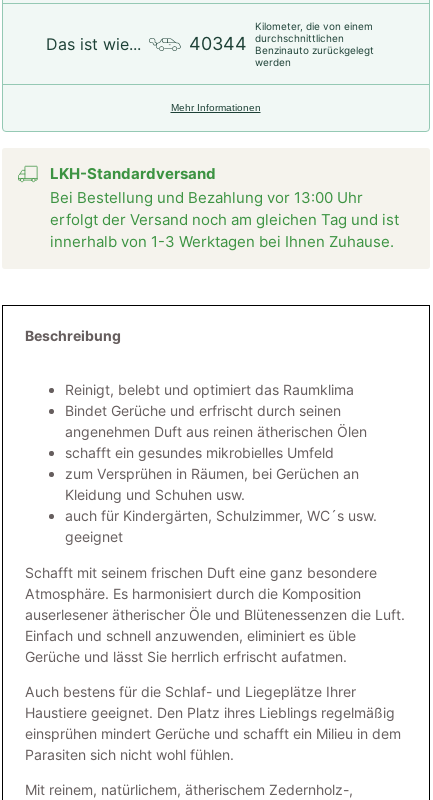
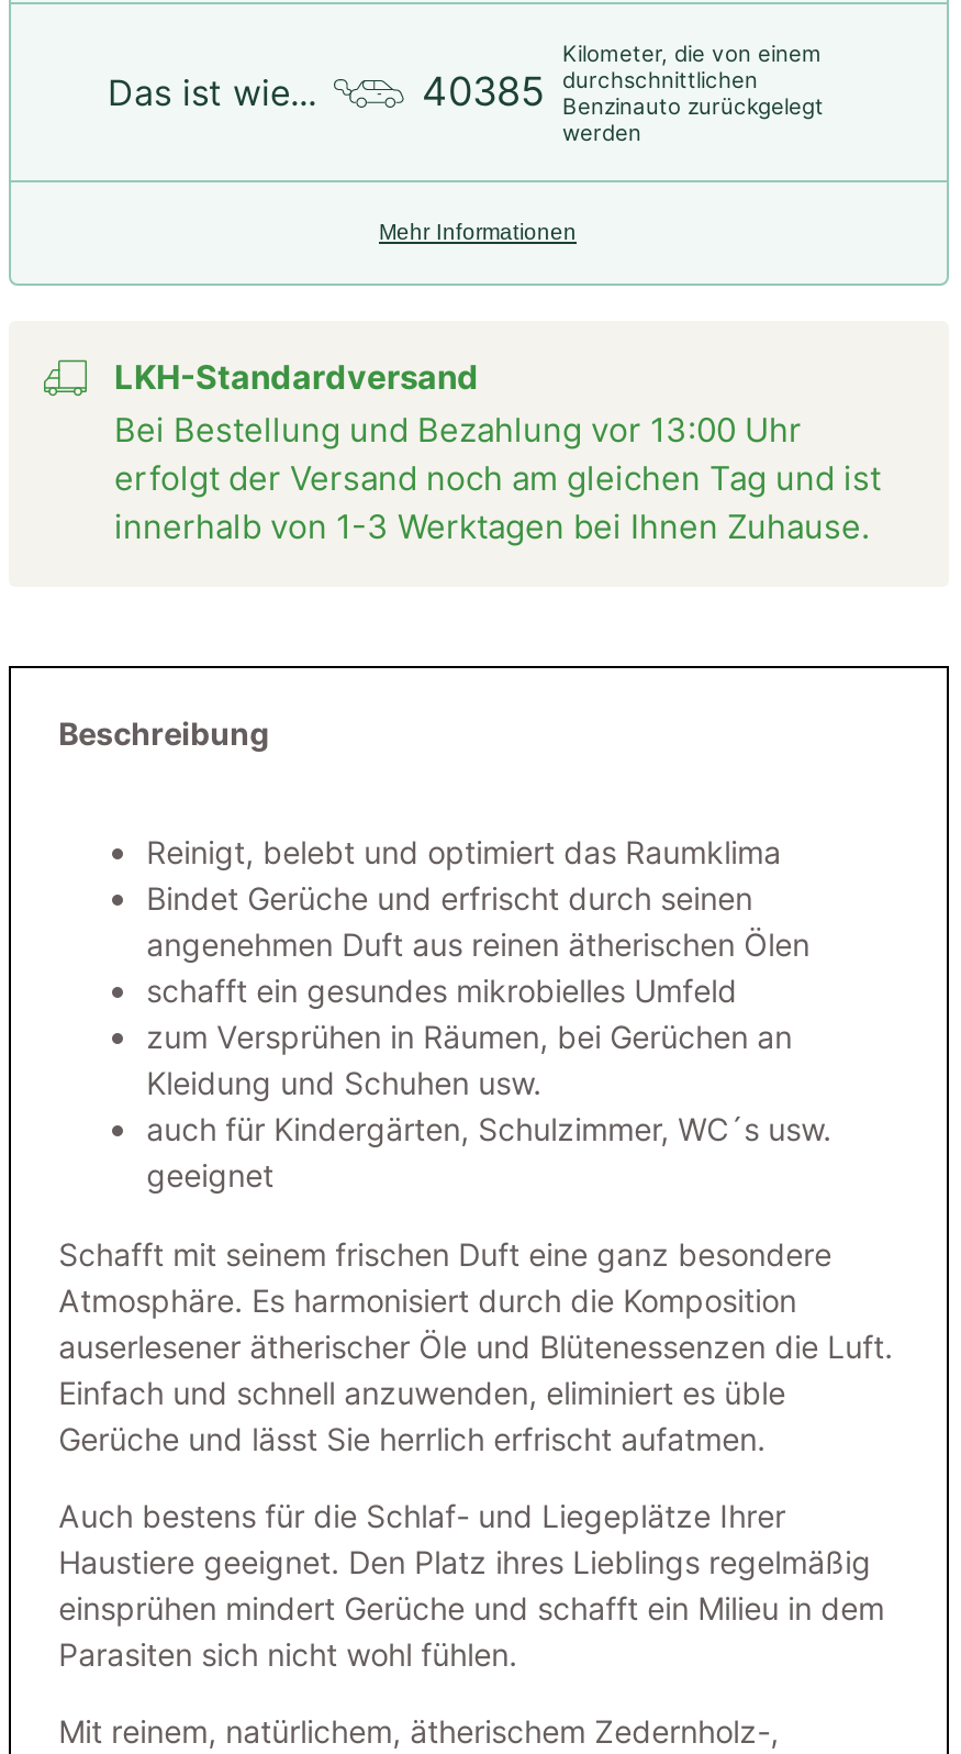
- 40344 durchschnittlichen Benzinauto zurückgelegt
+ 40385 durchschnittlichen Benzinauto zurückgelegt
